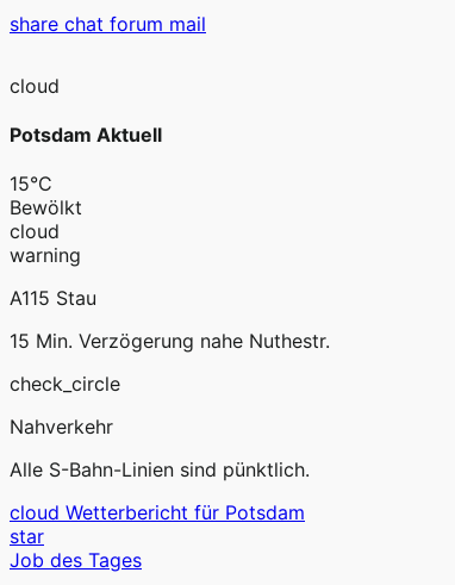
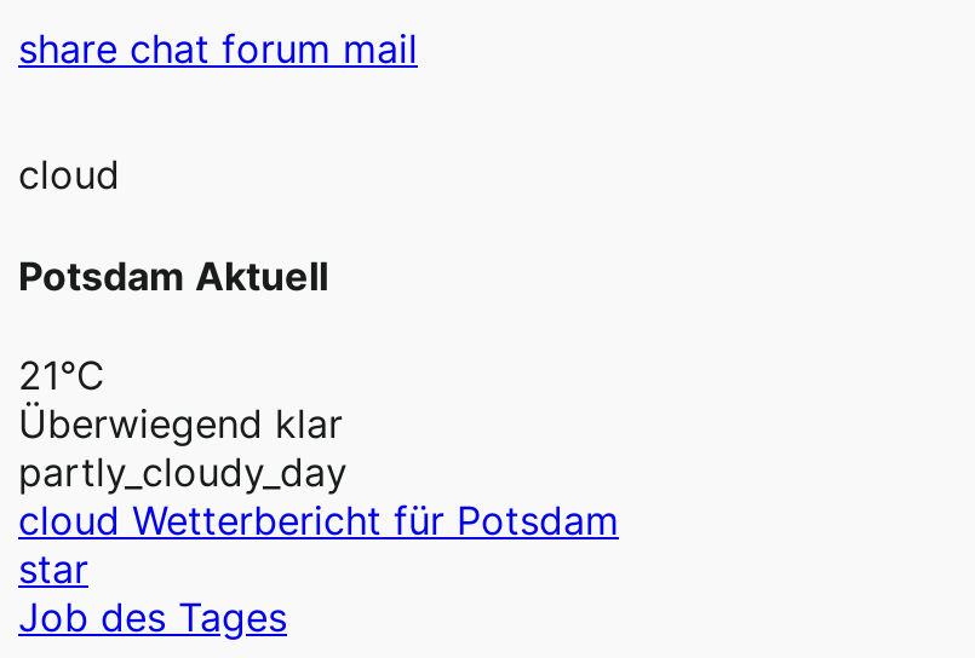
- 15°C
- Bewölkt
- cloud
- warning
- A115 Stau
- 15 Min. Verzögerung nahe Nuthestr.
- check_circle
- Nahverkehr
- Alle S-Bahn-Linien sind pünktlich.
+ 21°C
+ Überwiegend klar
+ partly_cloudy_day
